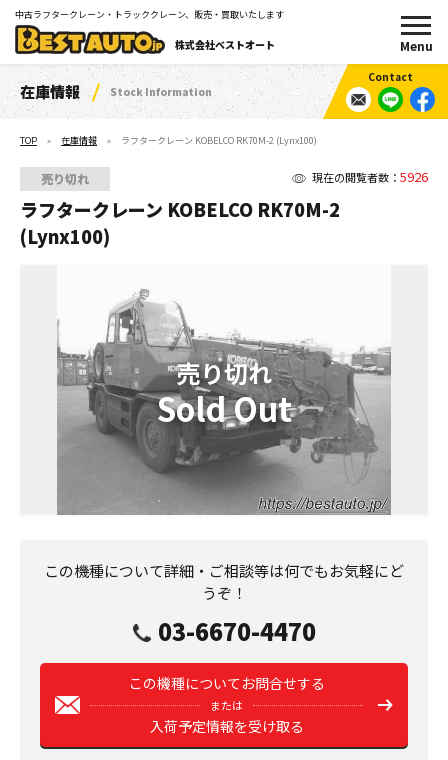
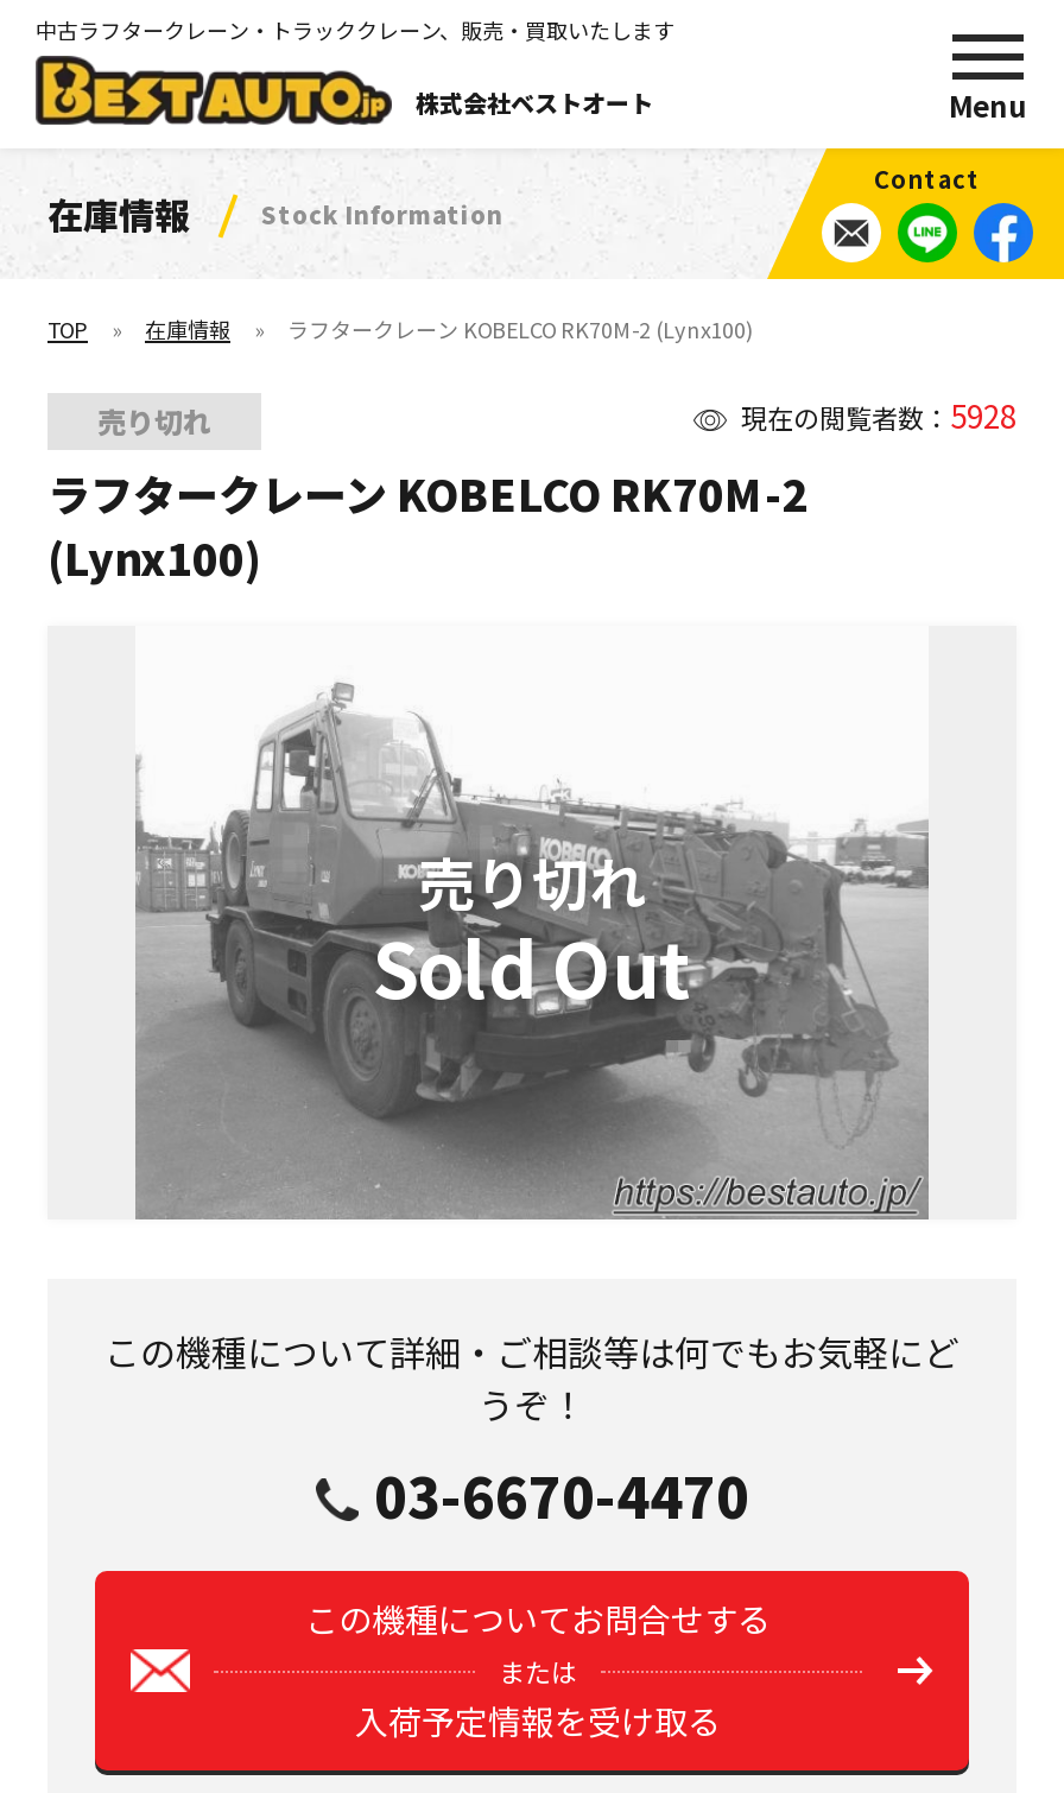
- 現在の閲覧者数：5926
+ 現在の閲覧者数：5928
